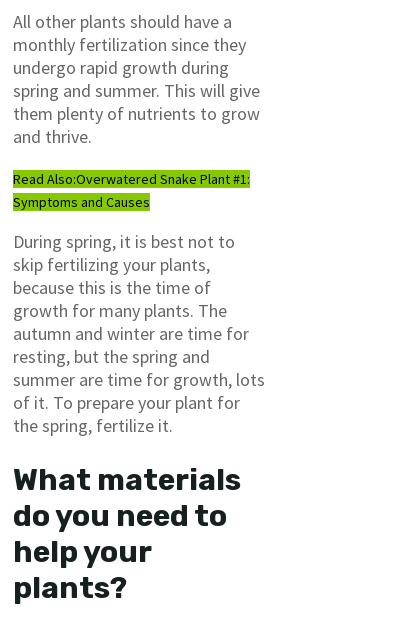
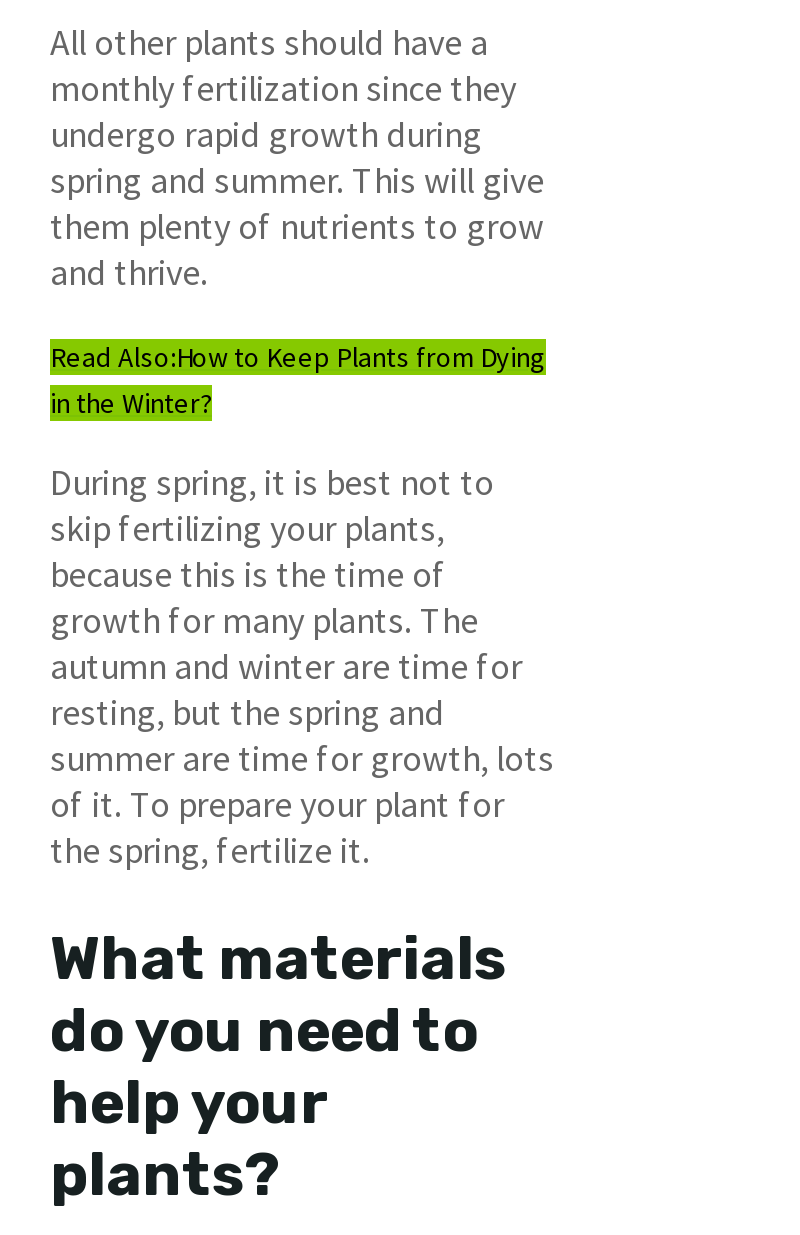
- Read Also:Overwatered Snake Plant #1:
- Symptoms and Causes
+ Read Also:How to Keep Plants from Dying
+ in the Winter?
